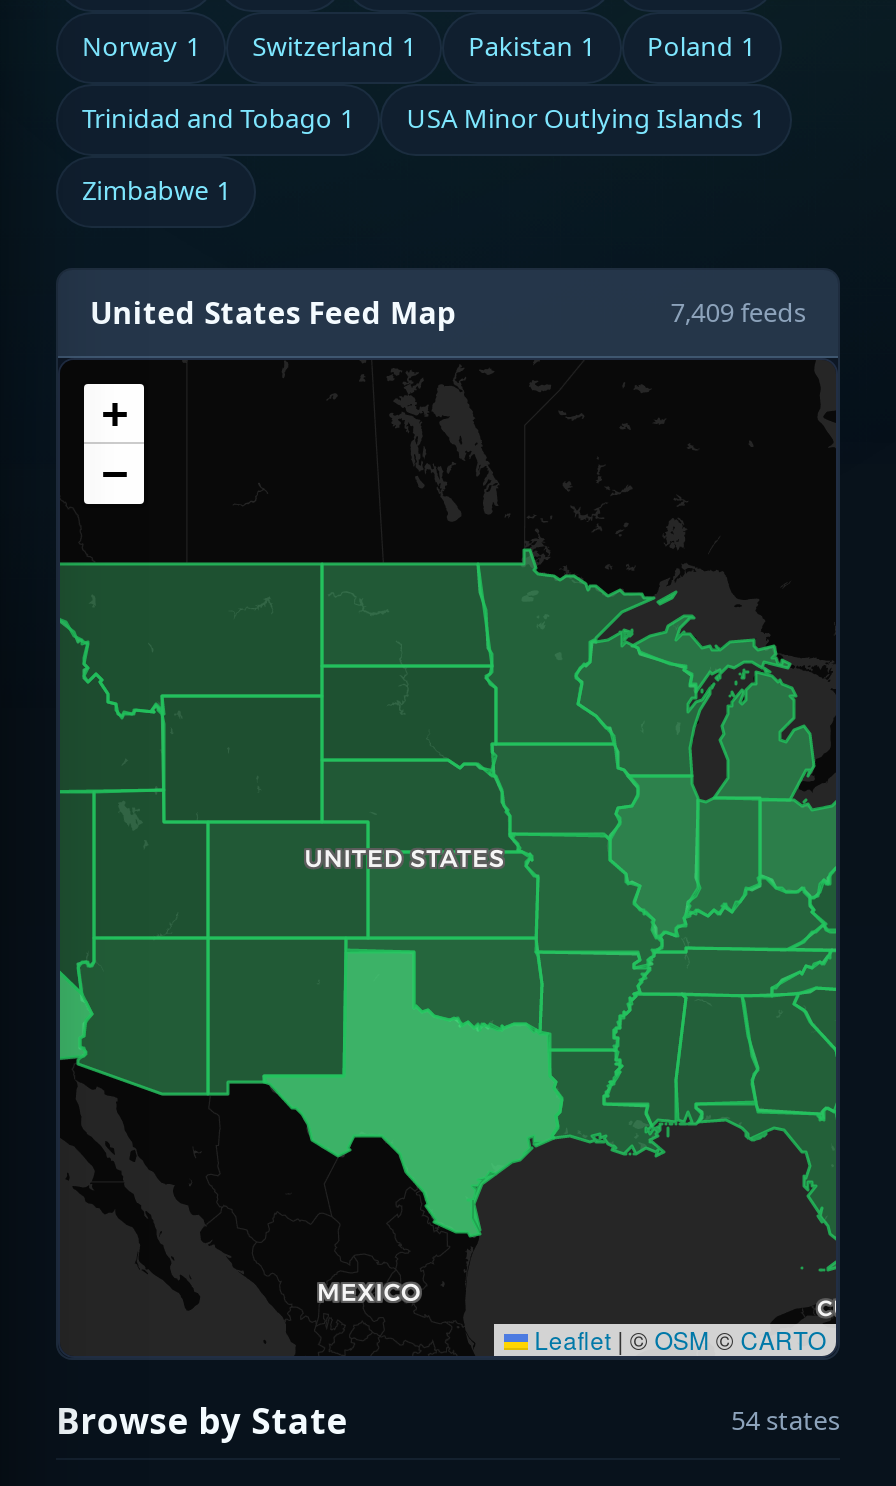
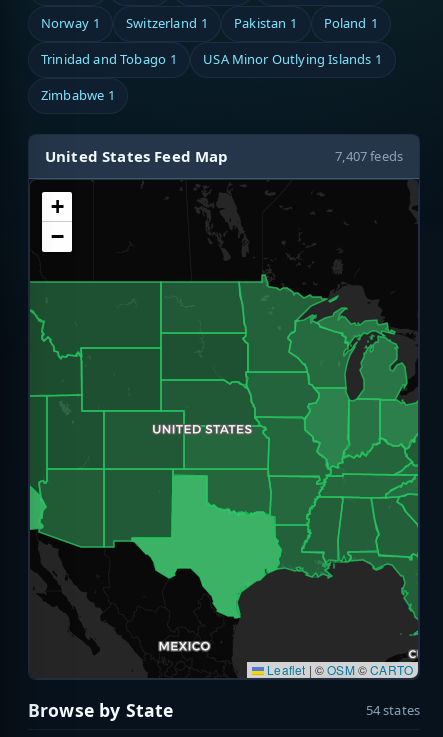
- 7,409 feeds
+ 7,407 feeds
